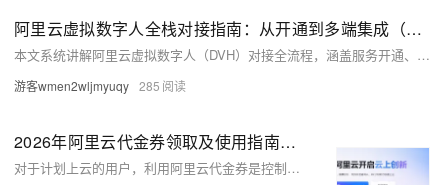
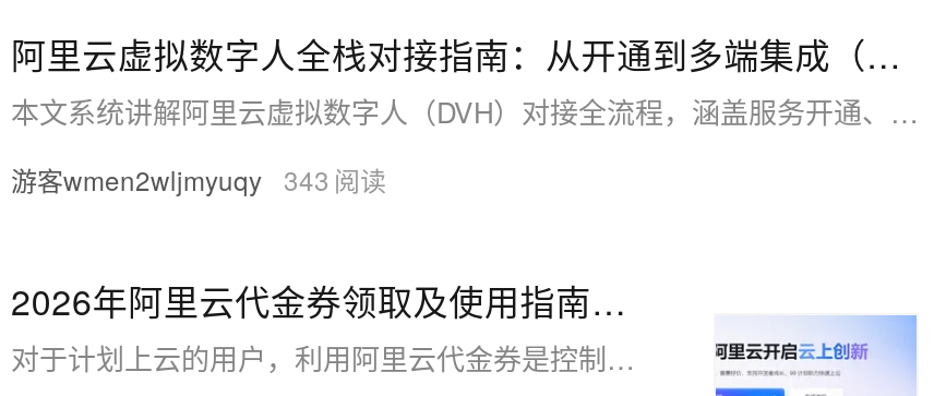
- 游客wmen2wljmyuqy 285
+ 游客wmen2wljmyuqy 343
